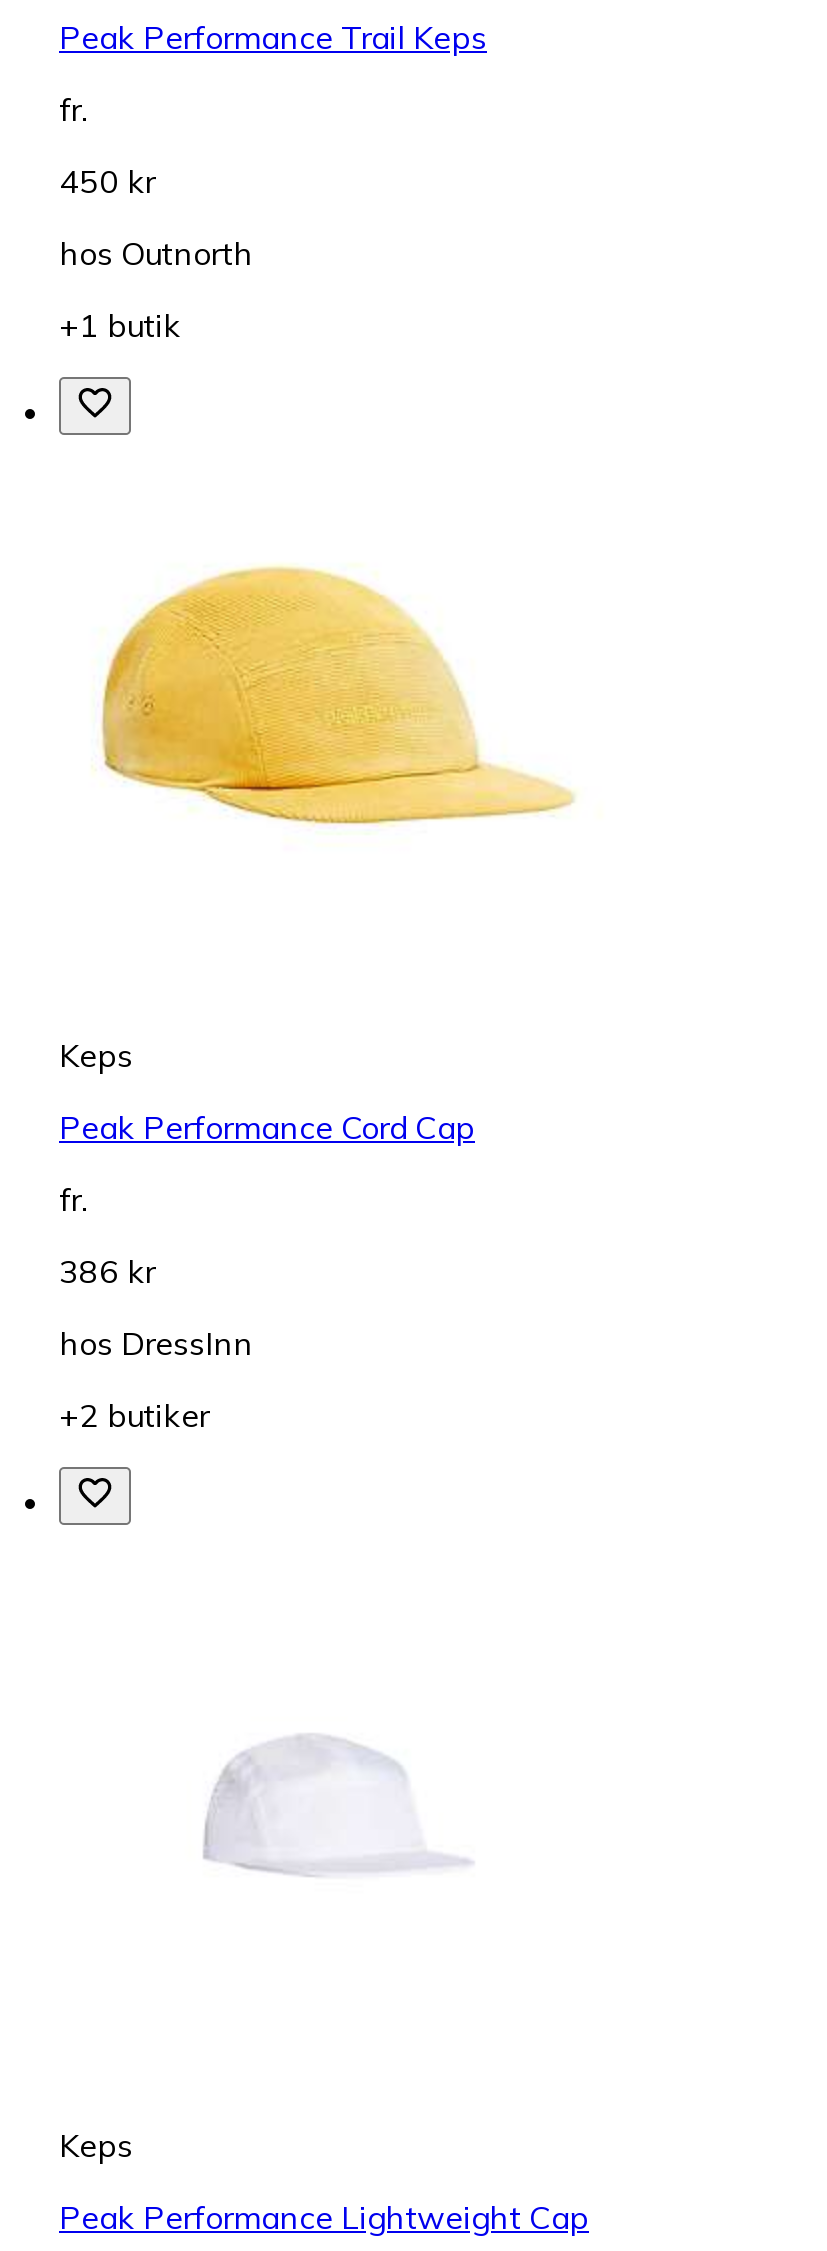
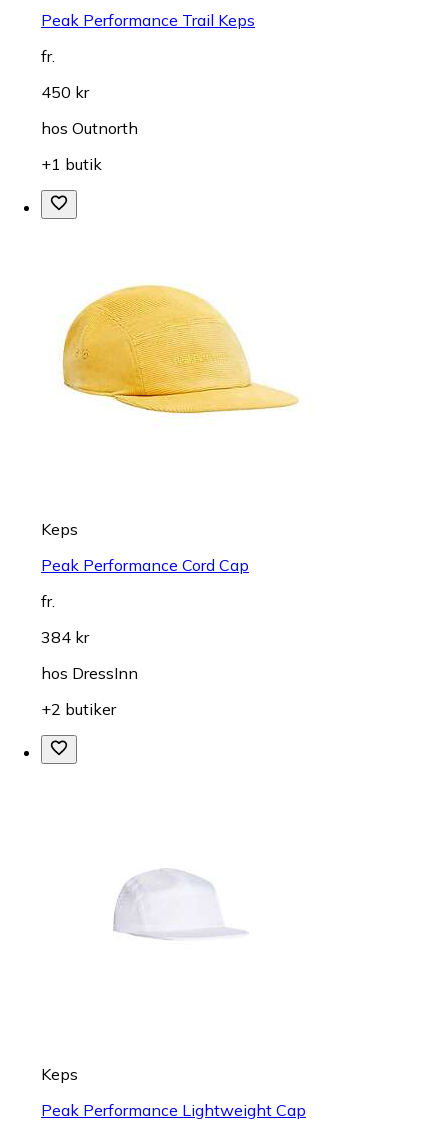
- 386 kr
+ 384 kr
